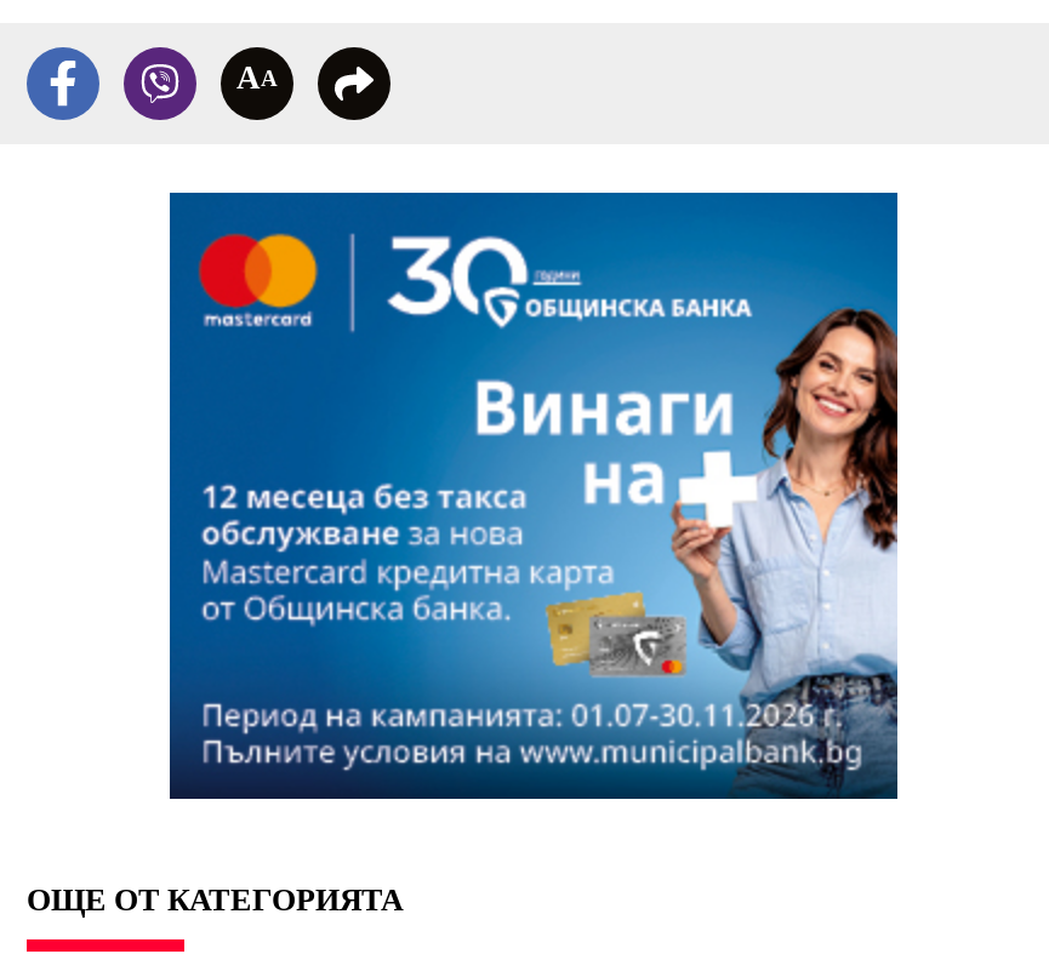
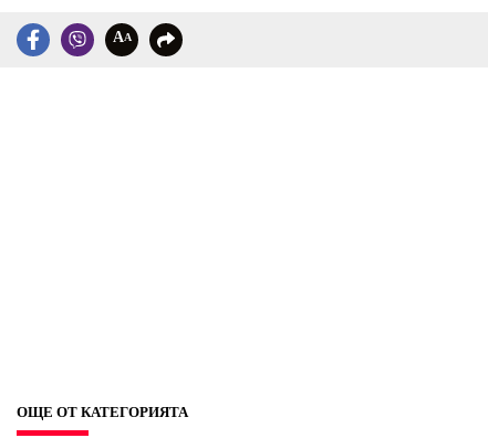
- [image]
